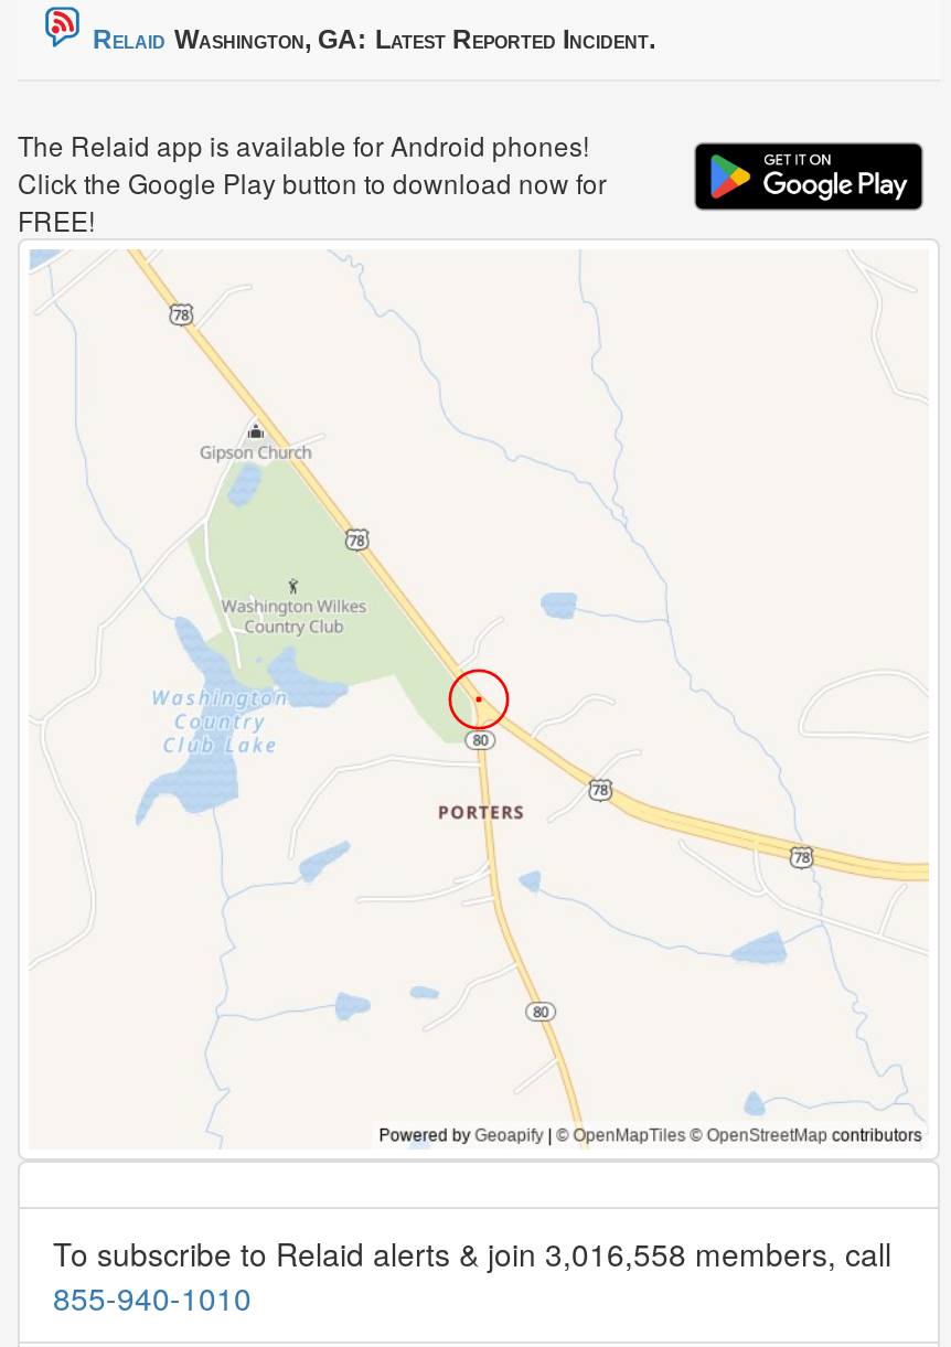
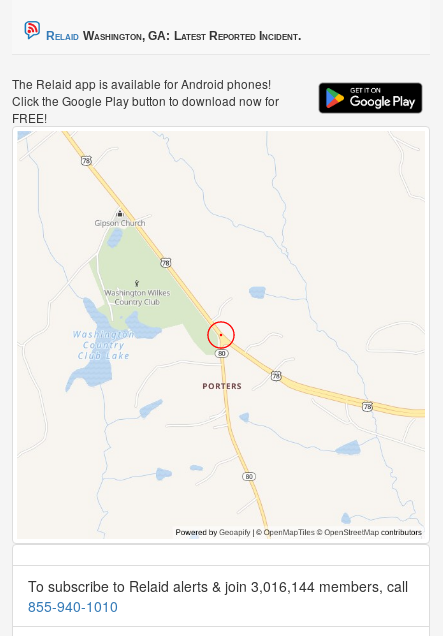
- To subscribe to Relaid alerts & join 3,016,558 members, call
+ To subscribe to Relaid alerts & join 3,016,144 members, call
